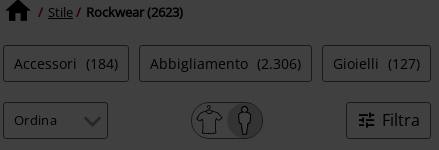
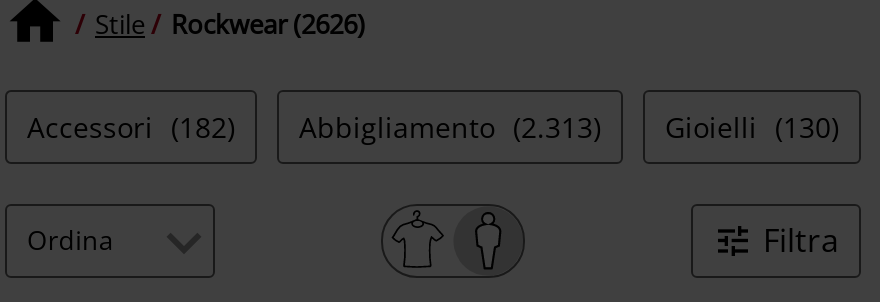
- Stile Rockwear (2623)
+ Stile Rockwear (2626)

- Accessori (184)
+ Accessori (182)

- Abbigliamento (2.306)
+ Abbigliamento (2.313)

- Gioielli (127)
+ Gioielli (130)
